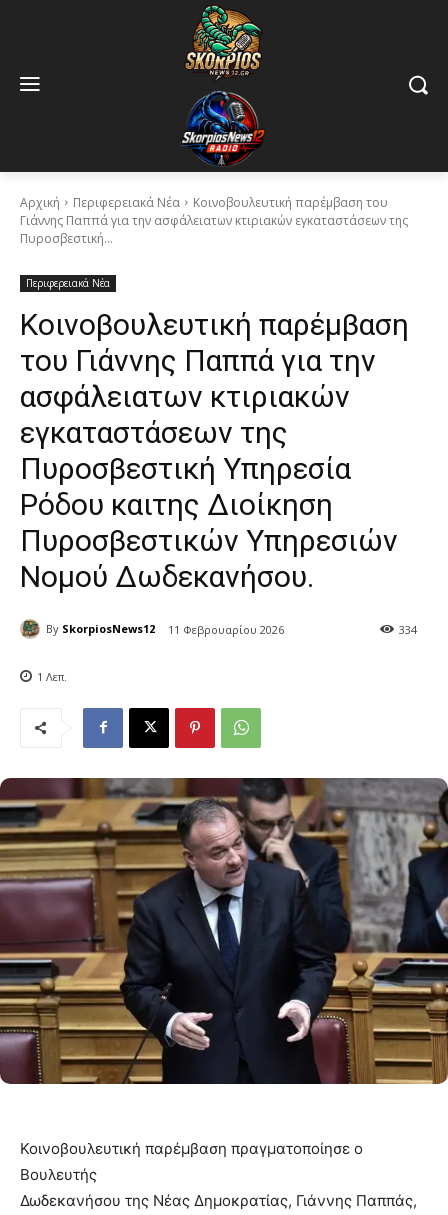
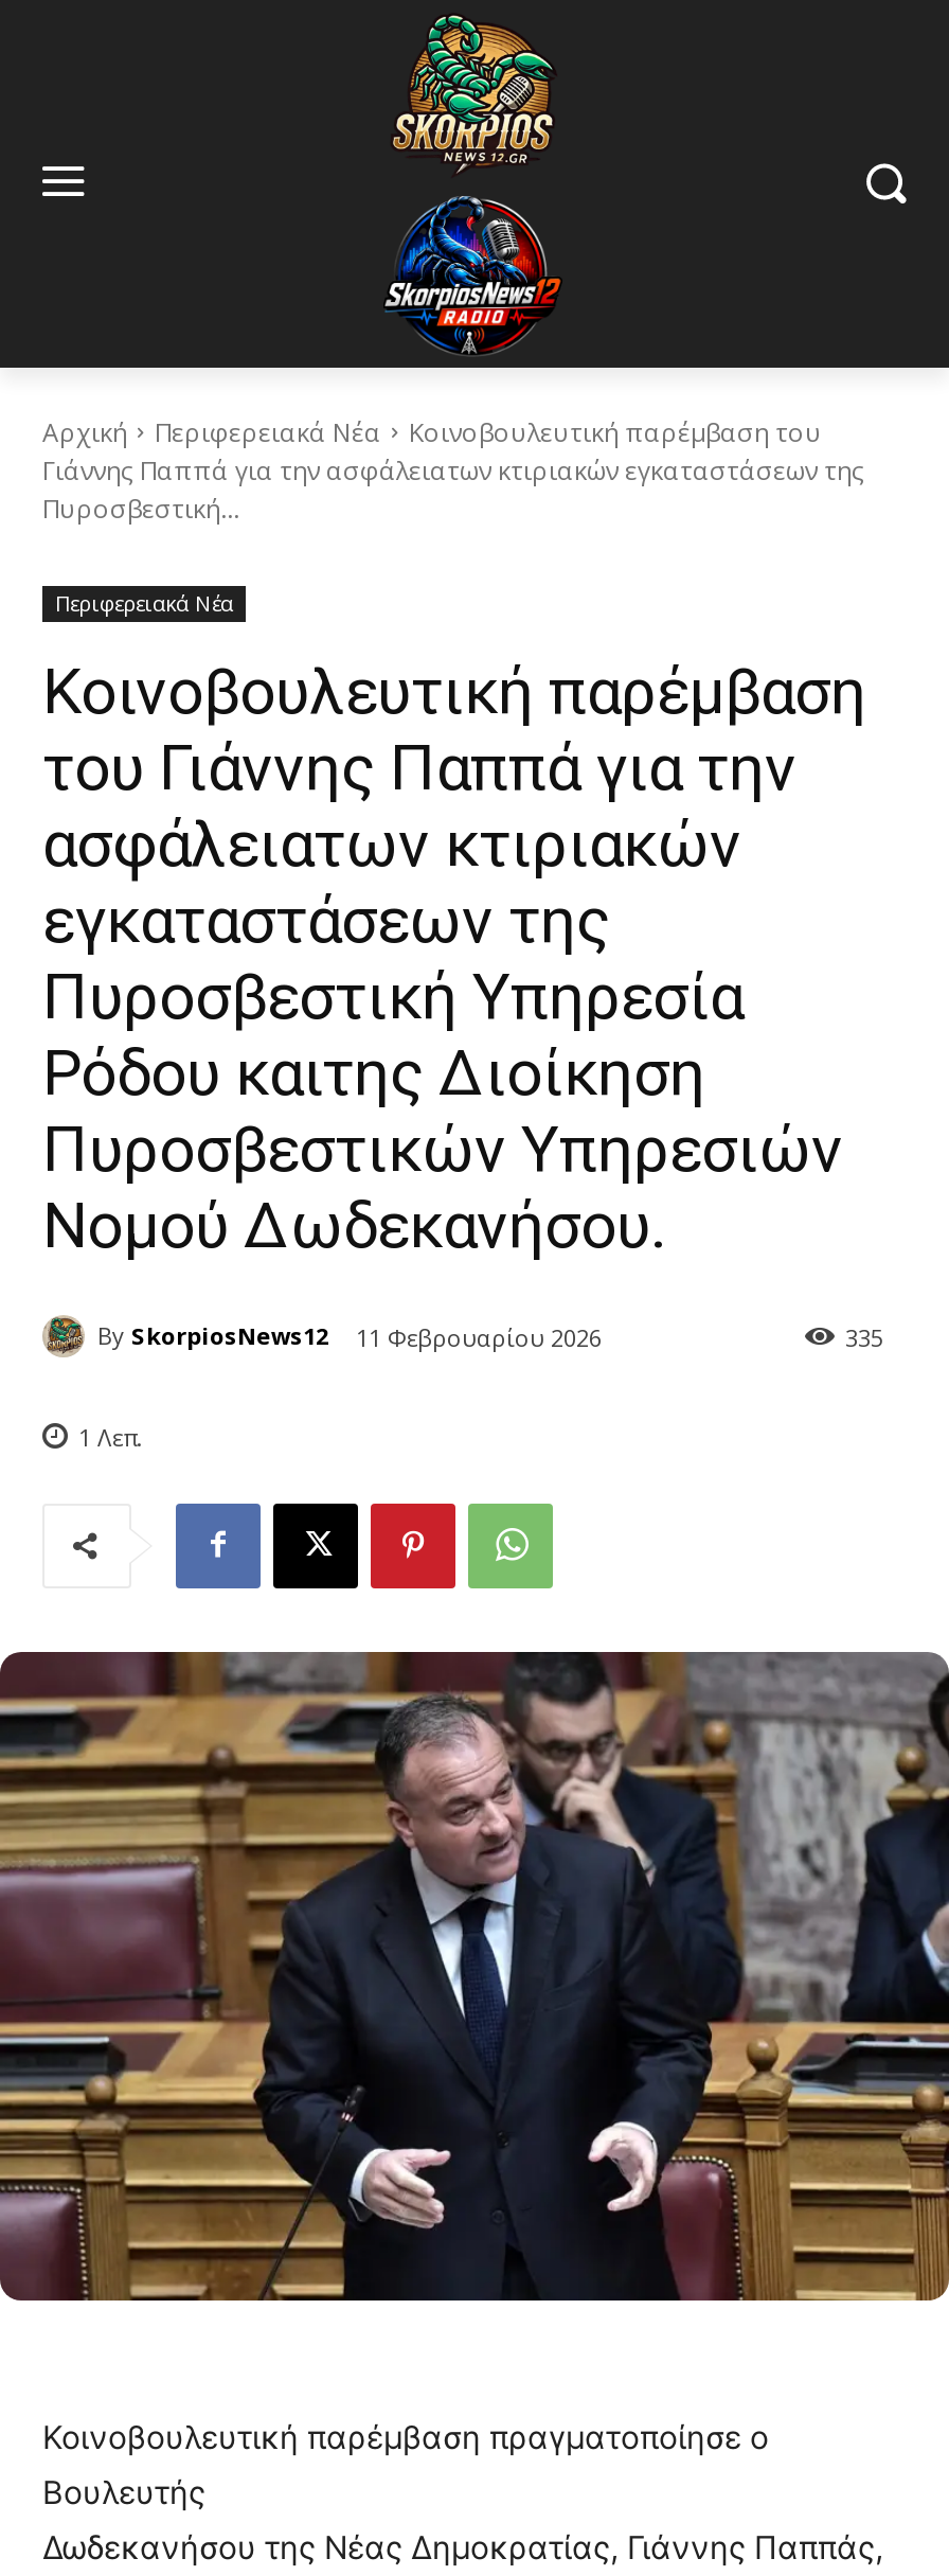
- 334
+ 335
